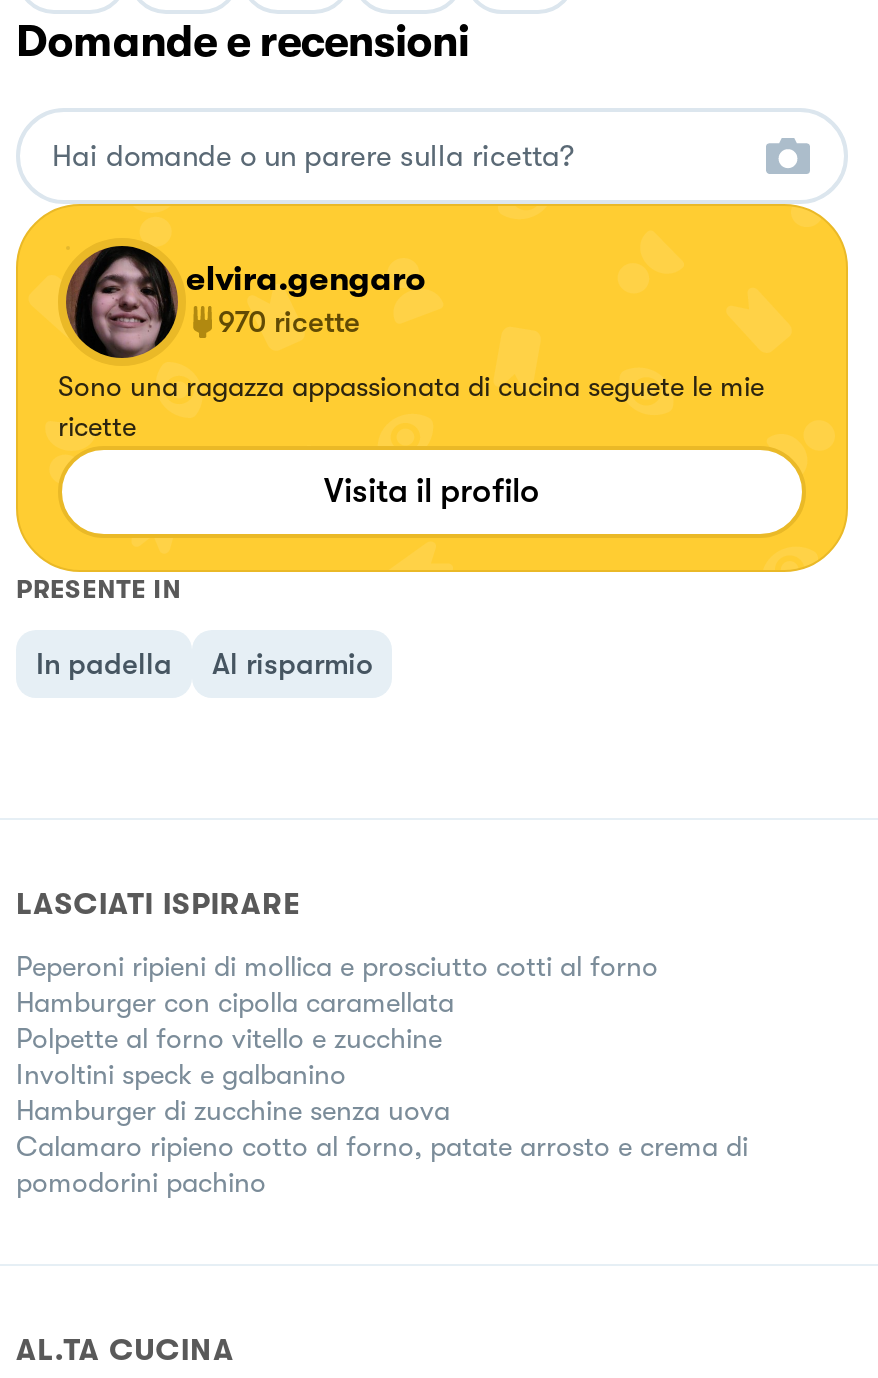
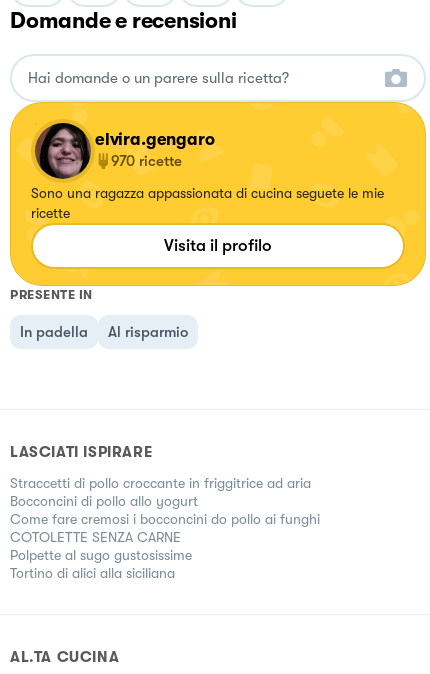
- Peperoni ripieni di mollica e prosciutto cotti al forno
- Hamburger con cipolla caramellata
- Polpette al forno vitello e zucchine
- Involtini speck e galbanino
- Hamburger di zucchine senza uova
- Calamaro ripieno cotto al forno, patate arrosto e crema di
- pomodorini pachino
+ Straccetti di pollo croccante in friggitrice ad aria
+ Bocconcini di pollo allo yogurt
+ Come fare cremosi i bocconcini do pollo ai funghi
+ COTOLETTE SENZA CARNE
+ Polpette al sugo gustosissime
+ Tortino di alici alla siciliana
